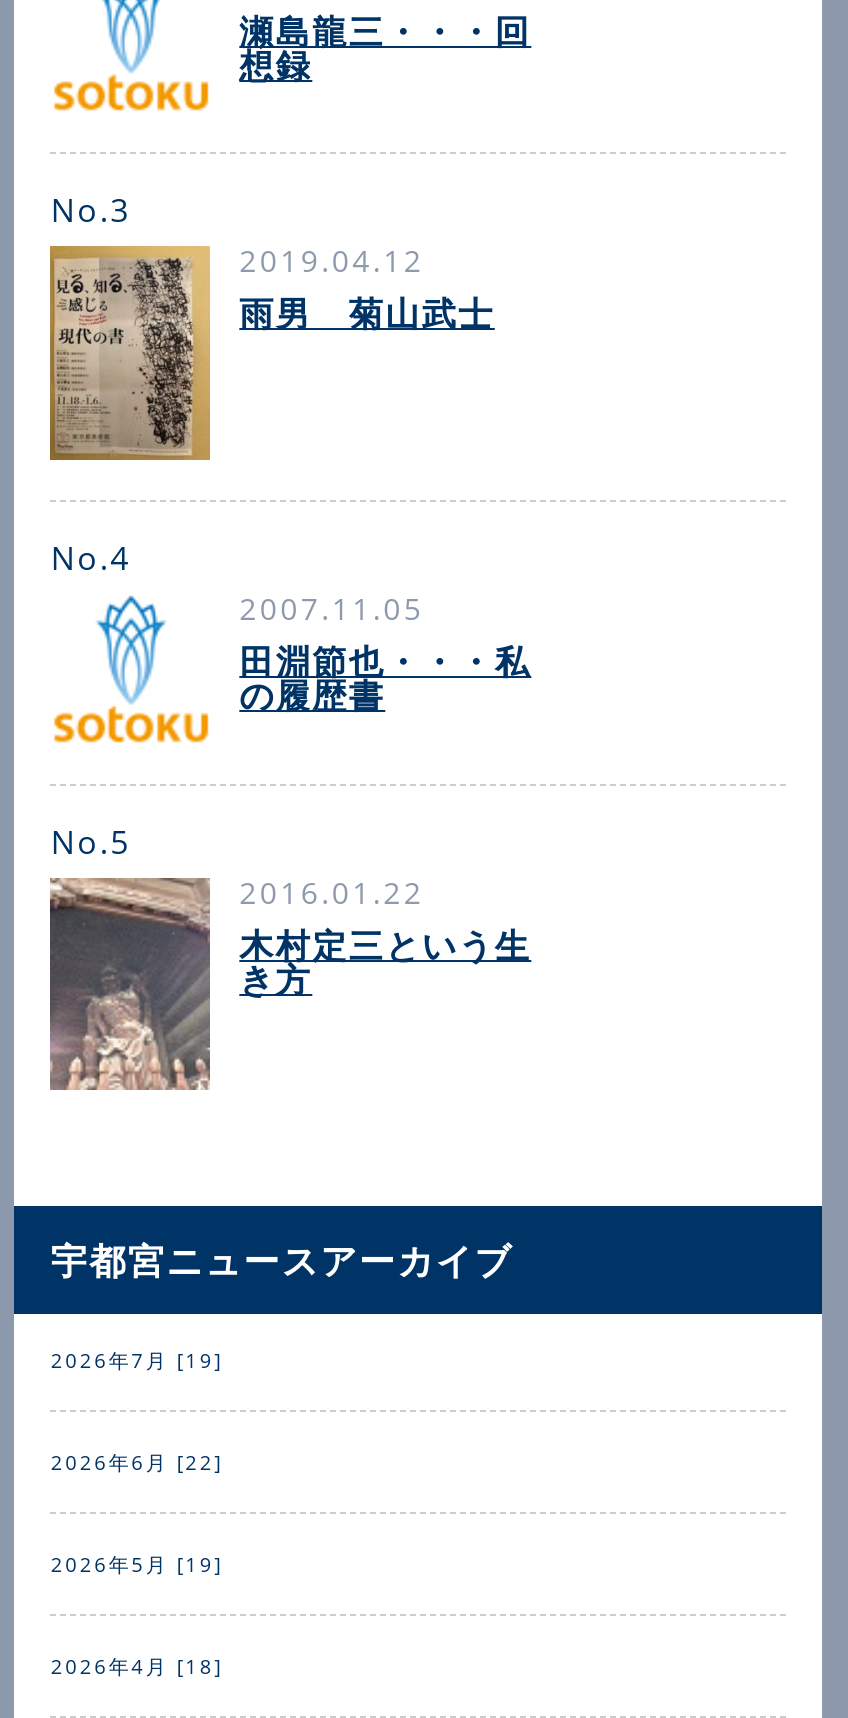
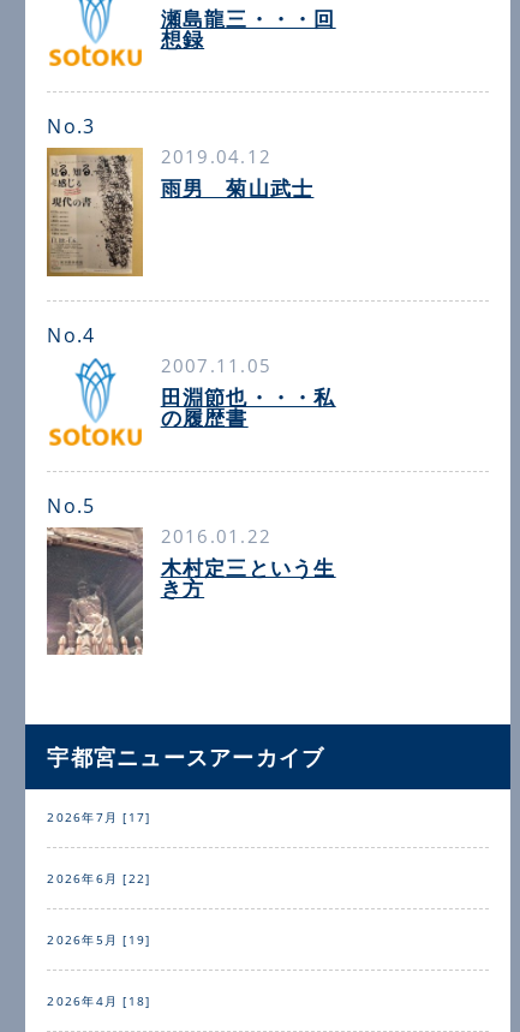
- 2026年7月 [19]
+ 2026年7月 [17]
